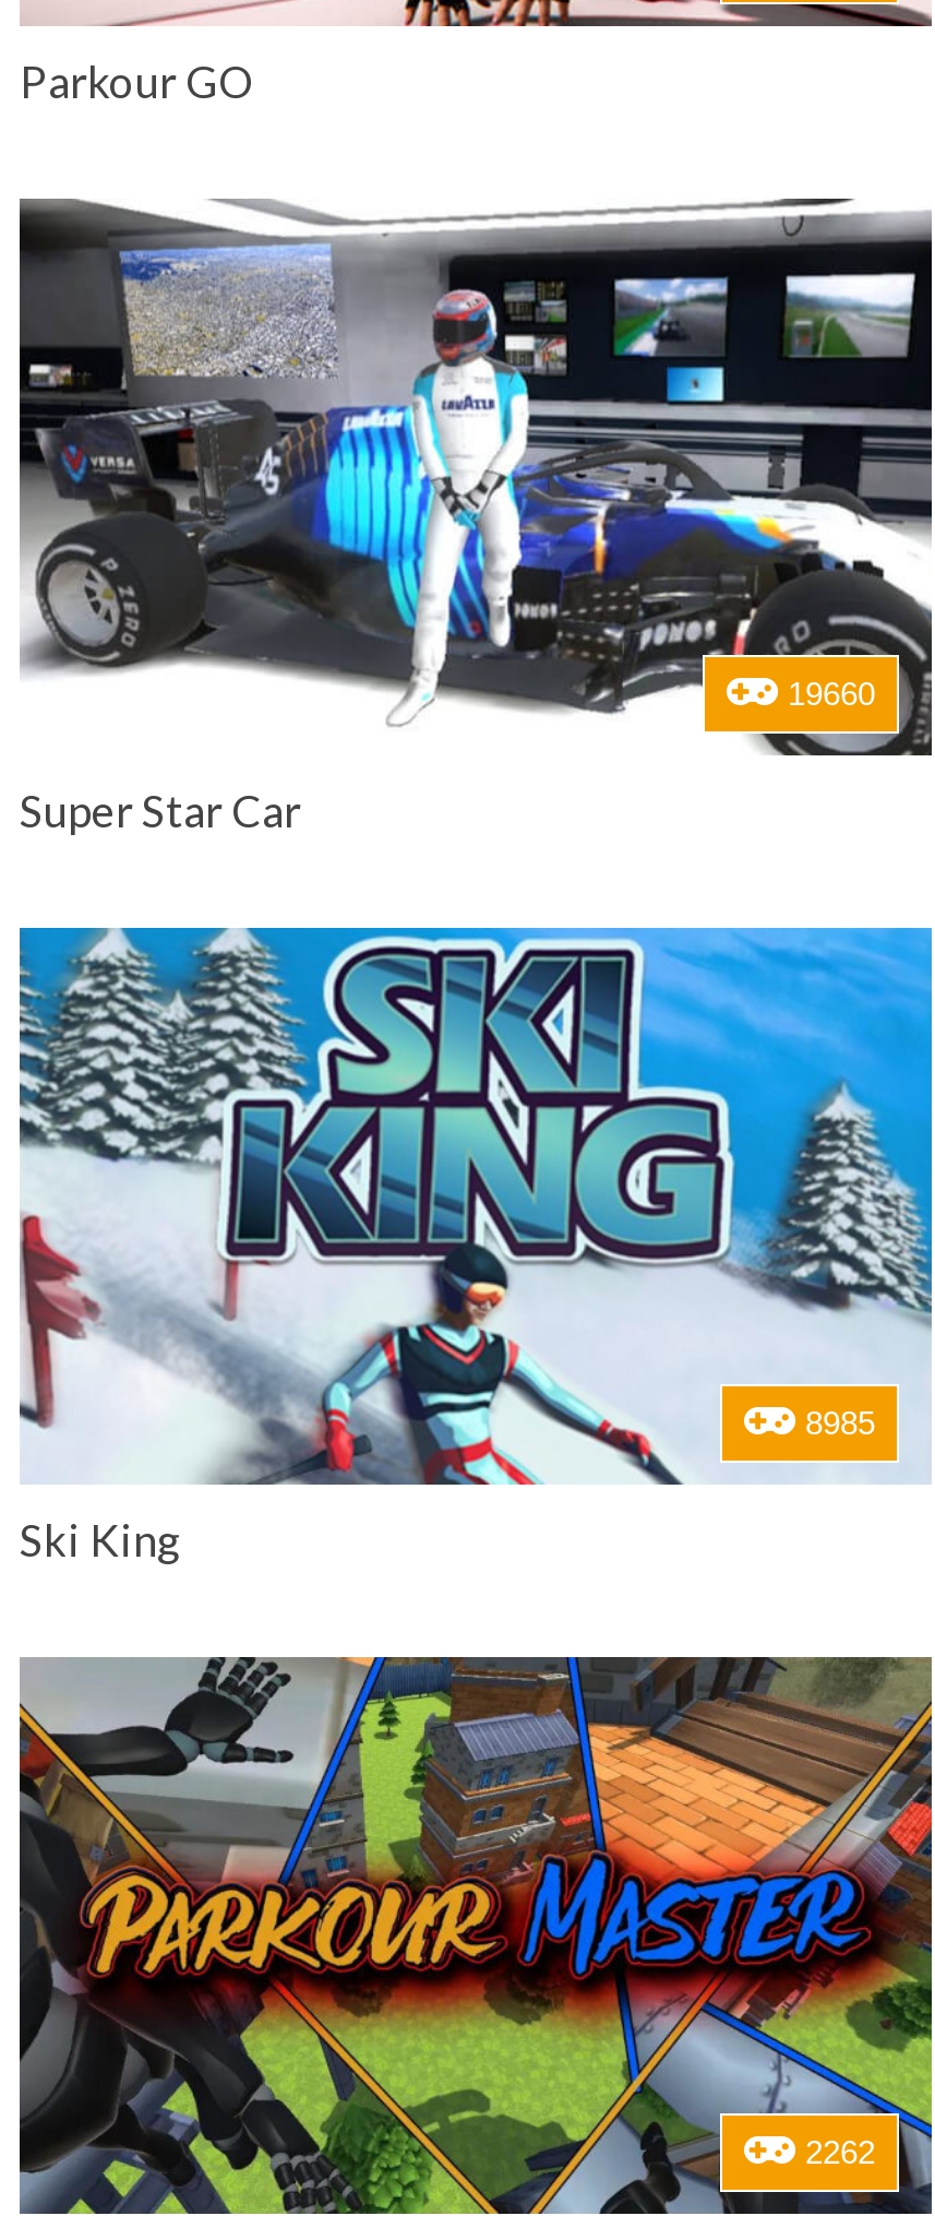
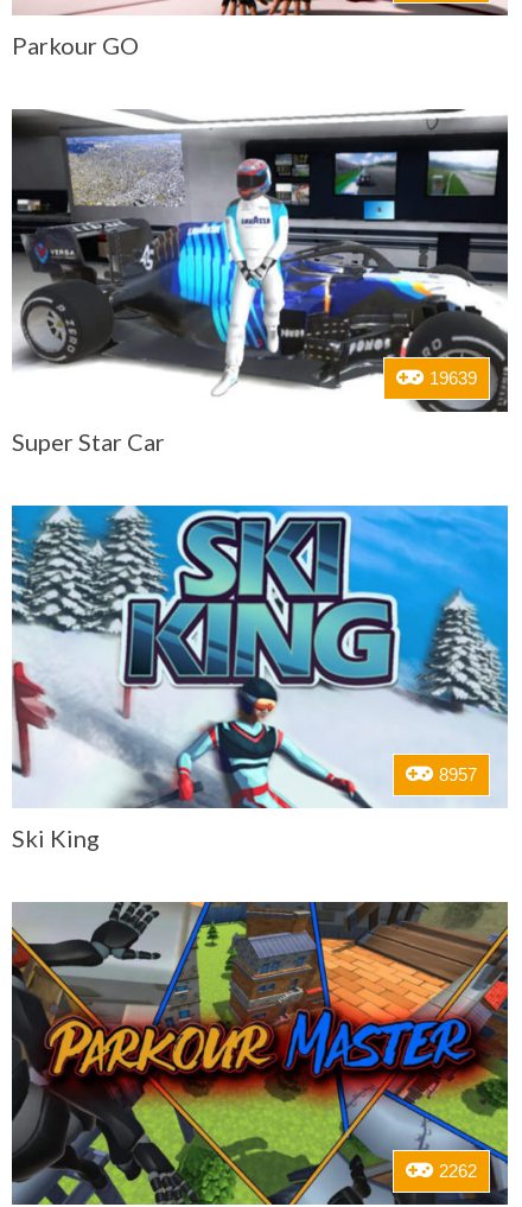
- 19660
+ 19639

- 8985
+ 8957
